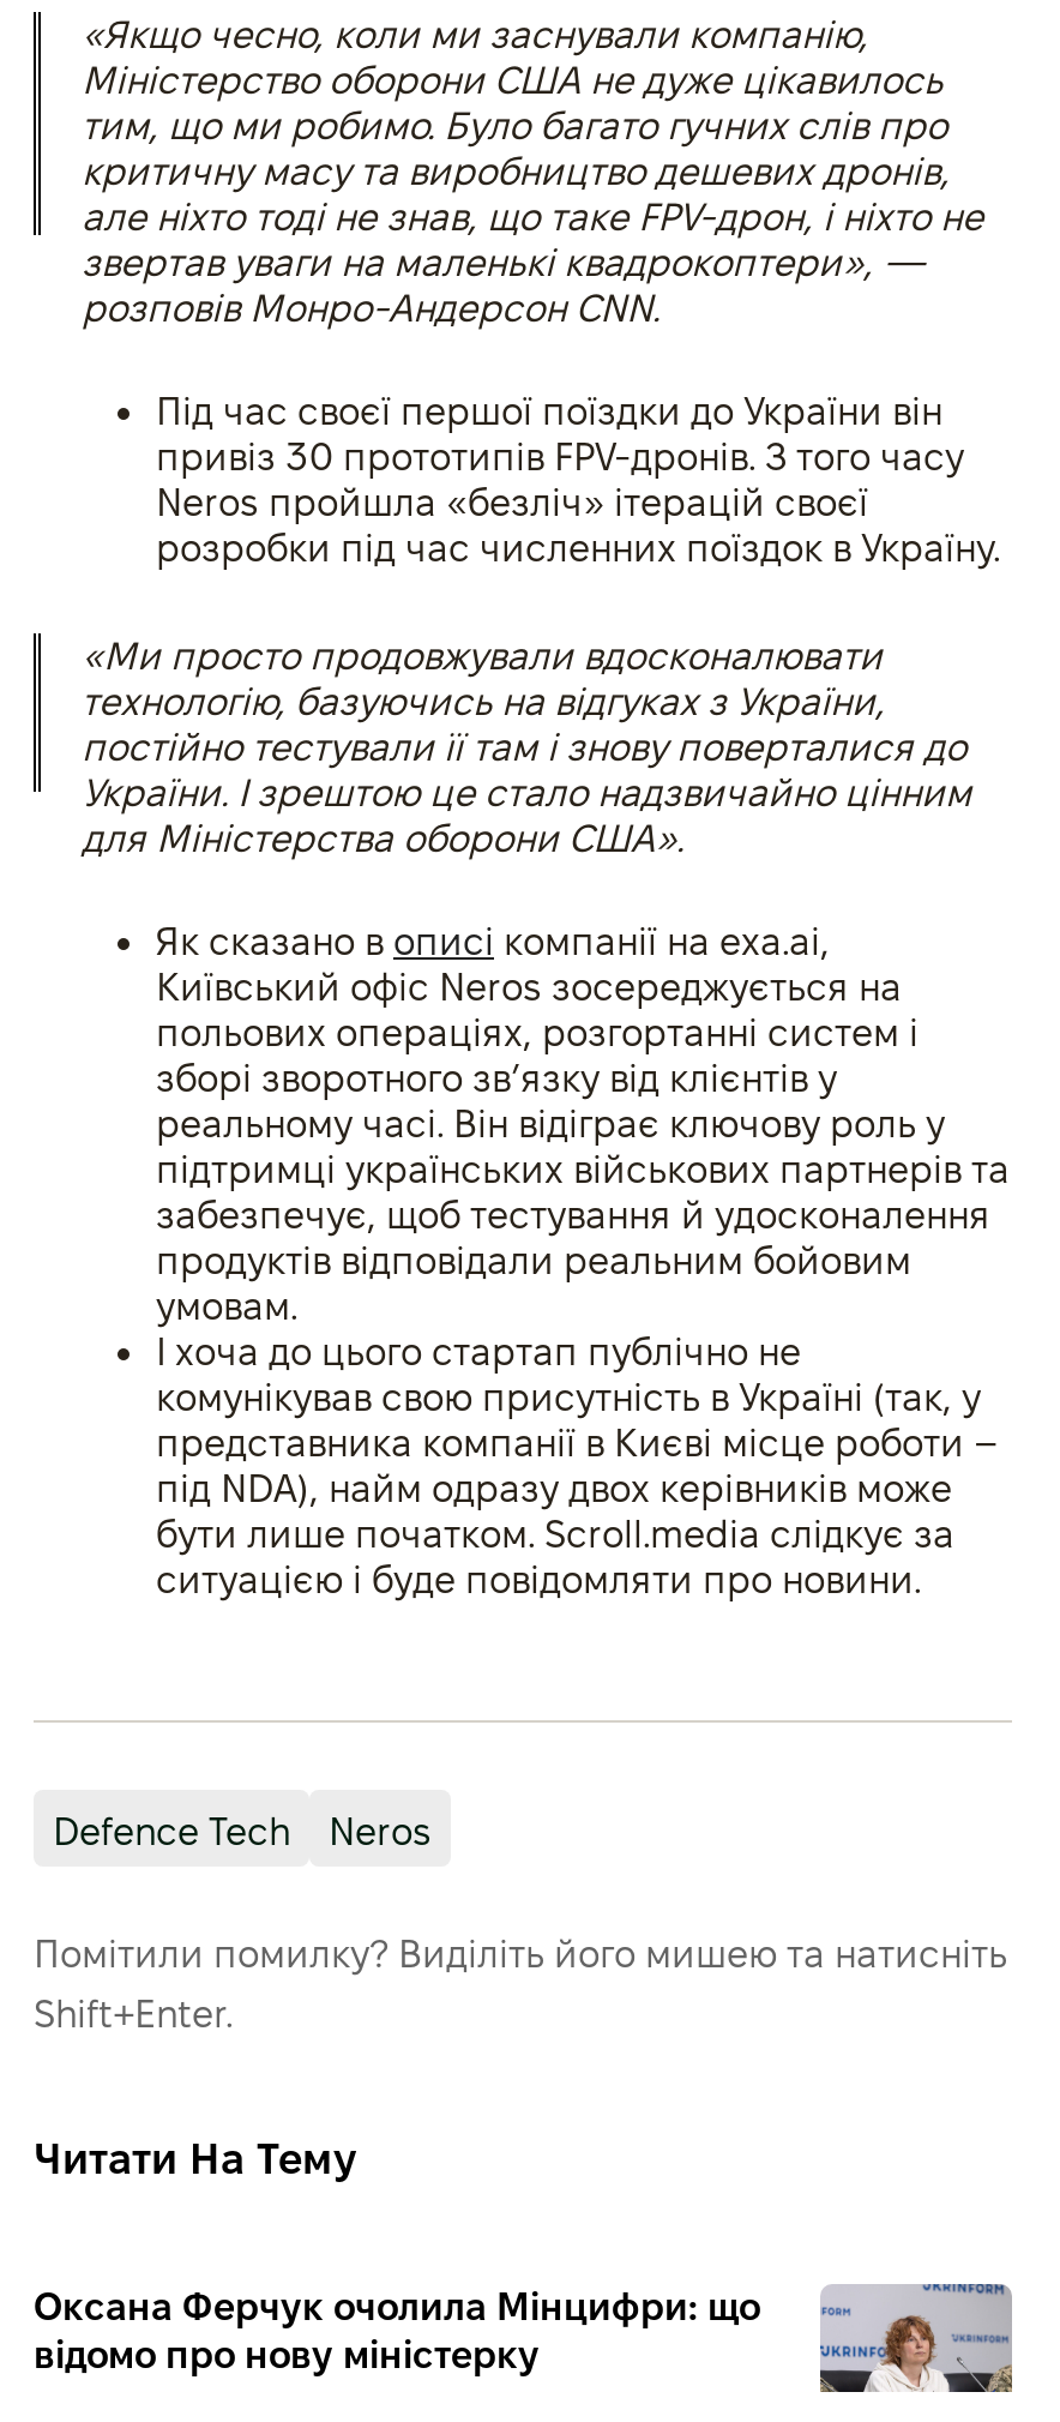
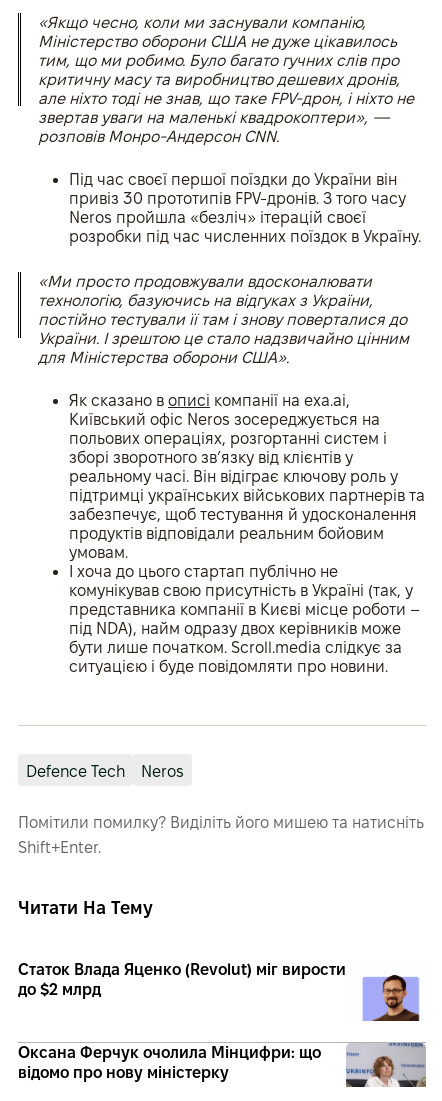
+ [image]
+ Статок Влада Яценко (Revolut) міг вирости
+ до $2 млрд
